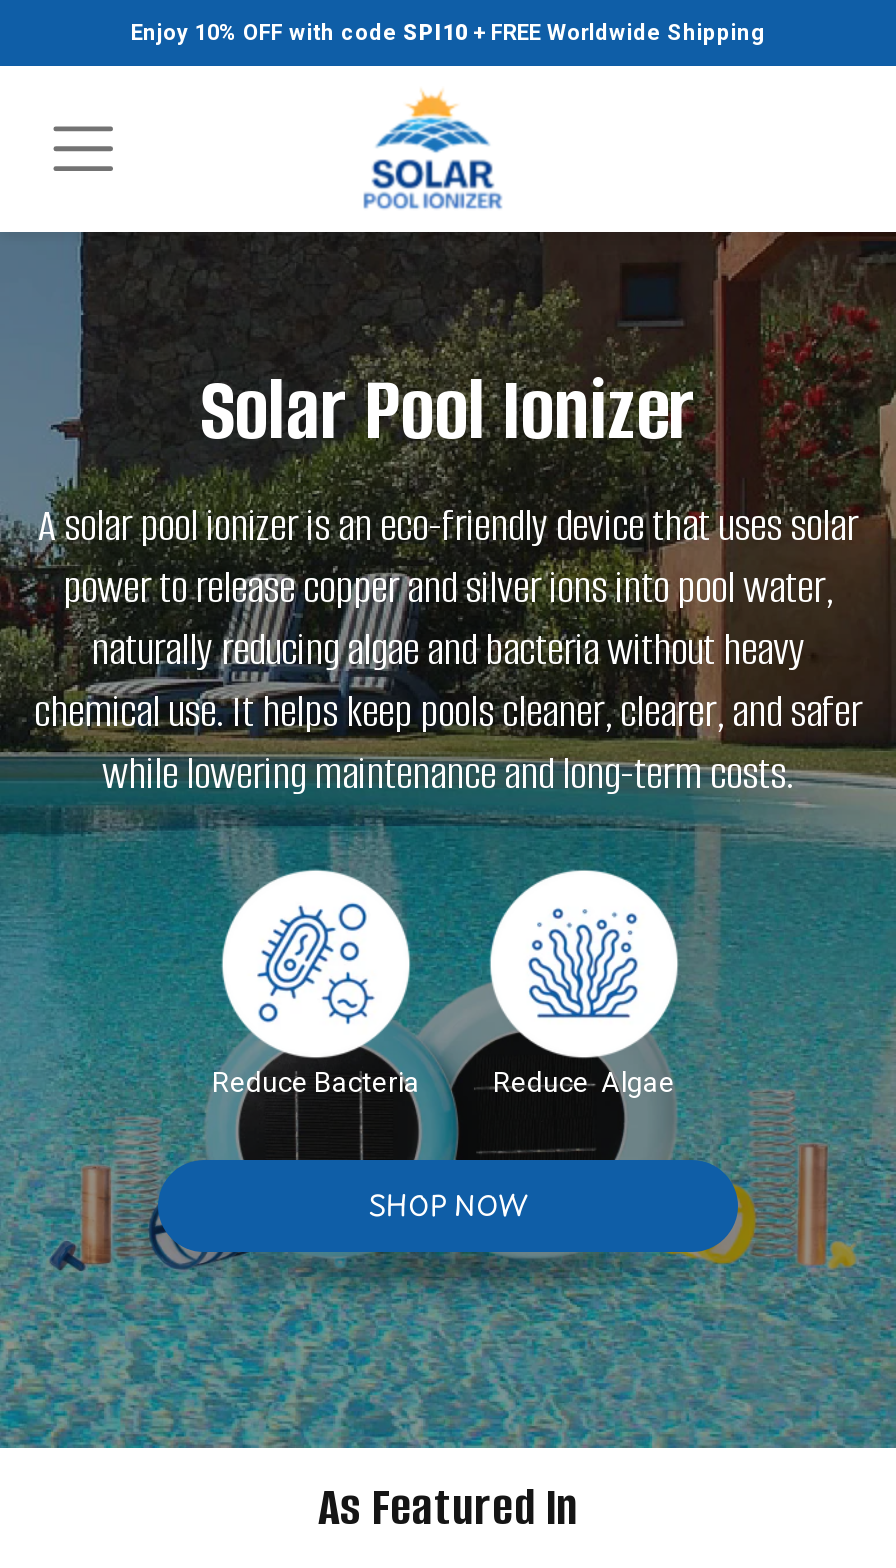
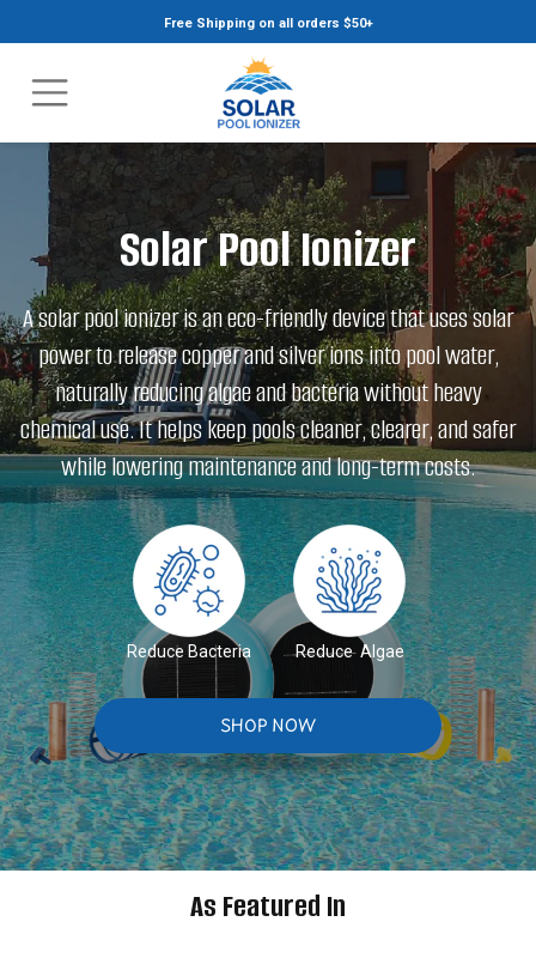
- Enjoy 10% OFF with code SPI10 + FREE Worldwide Shipping
+ Free Shipping on all orders $50+
